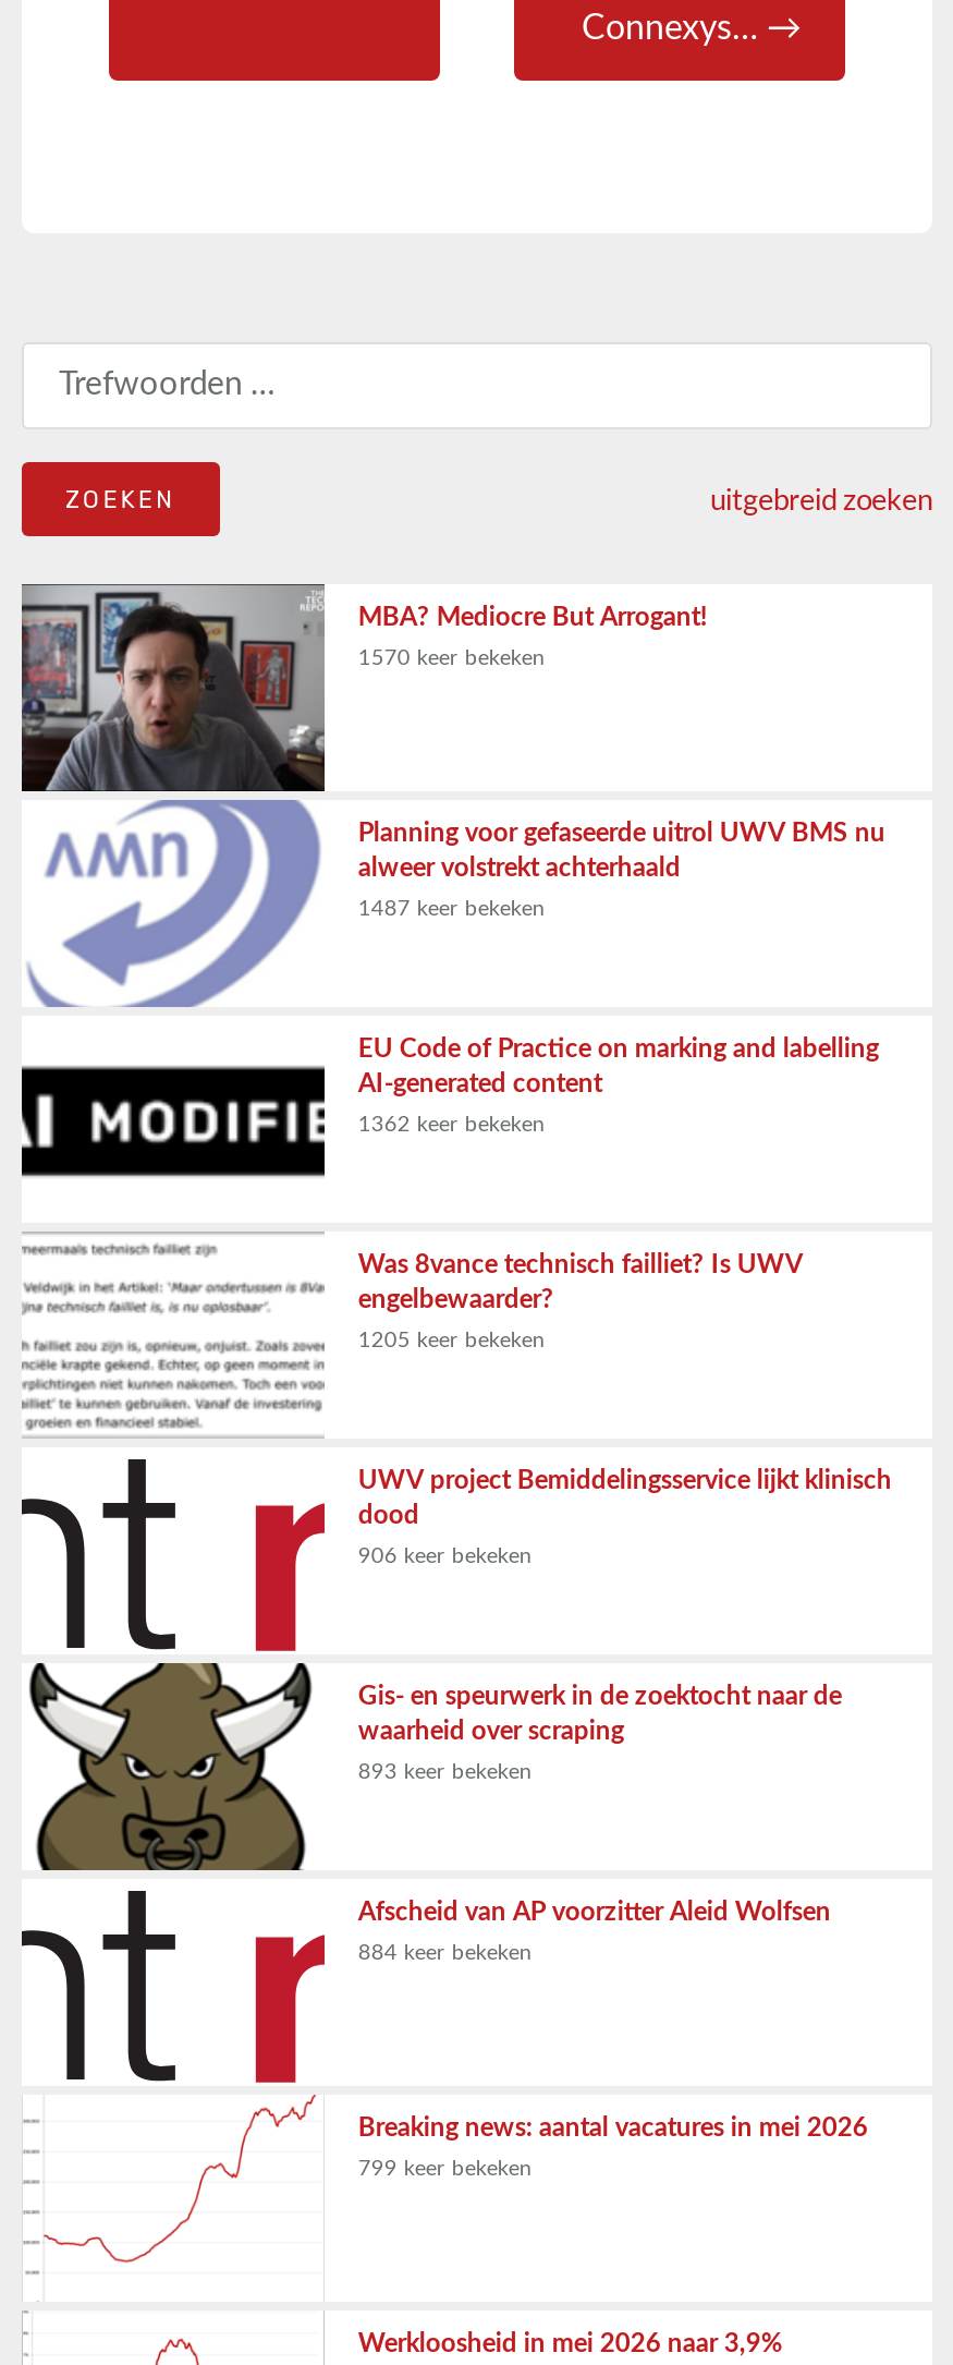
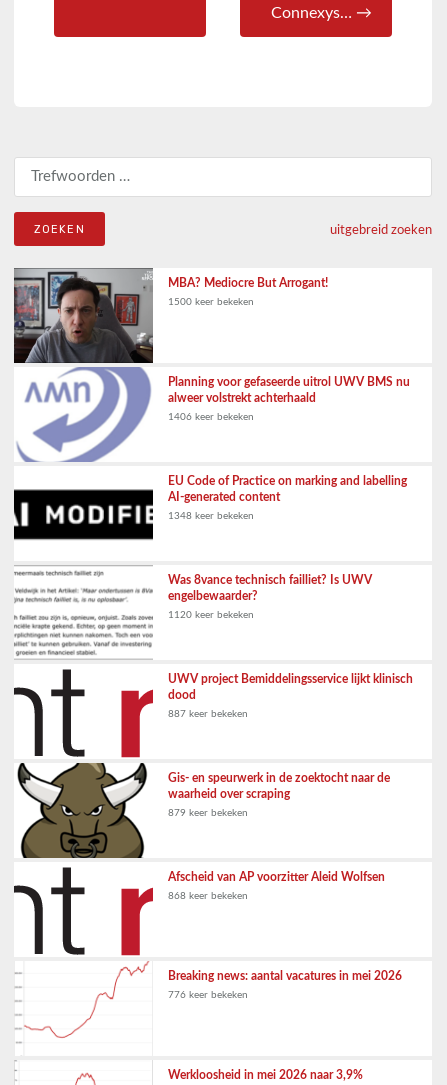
- 1570 keer bekeken
+ 1500 keer bekeken

- 1487 keer bekeken
+ 1406 keer bekeken

- 1362 keer bekeken
+ 1348 keer bekeken

- 1205 keer bekeken
+ 1120 keer bekeken

- 906 keer bekeken
+ 887 keer bekeken

- 893 keer bekeken
+ 879 keer bekeken

- 884 keer bekeken
+ 868 keer bekeken

- 799 keer bekeken
+ 776 keer bekeken
